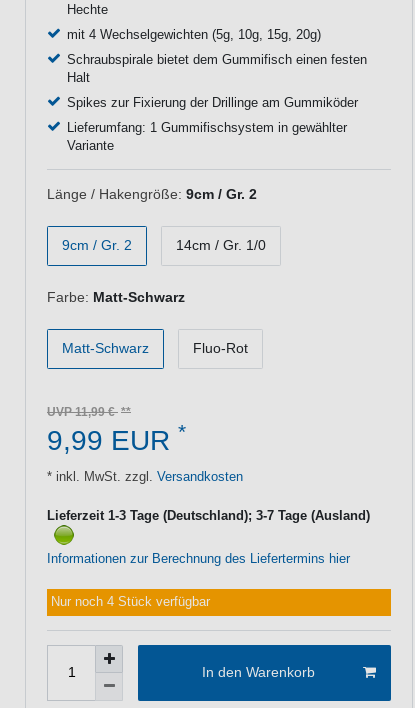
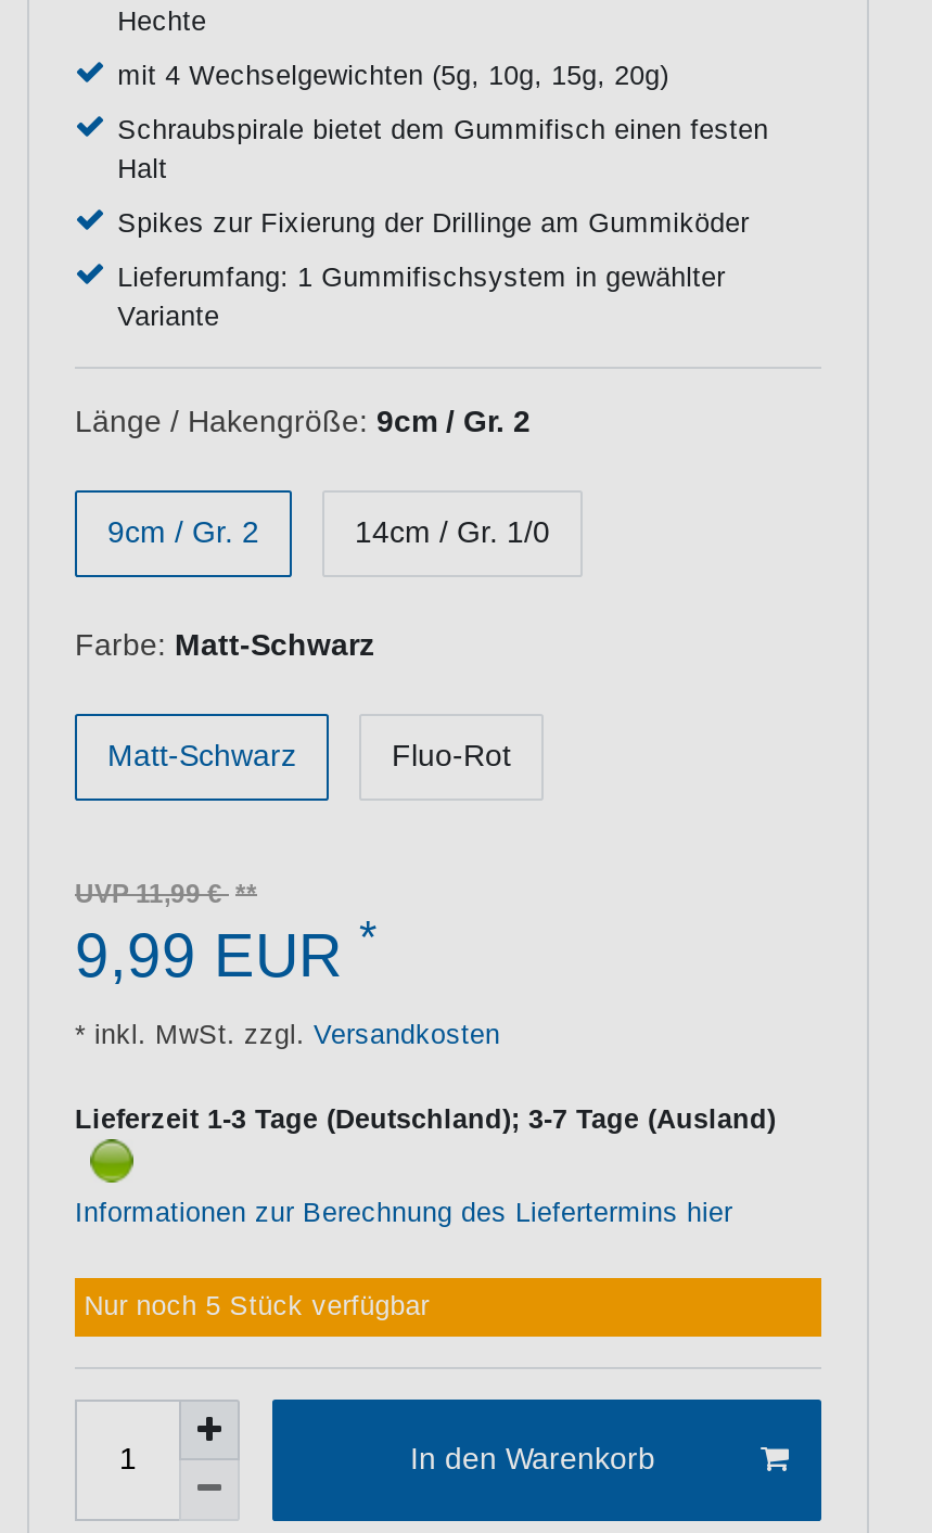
- Nur noch 4 Stück verfügbar
+ Nur noch 5 Stück verfügbar
